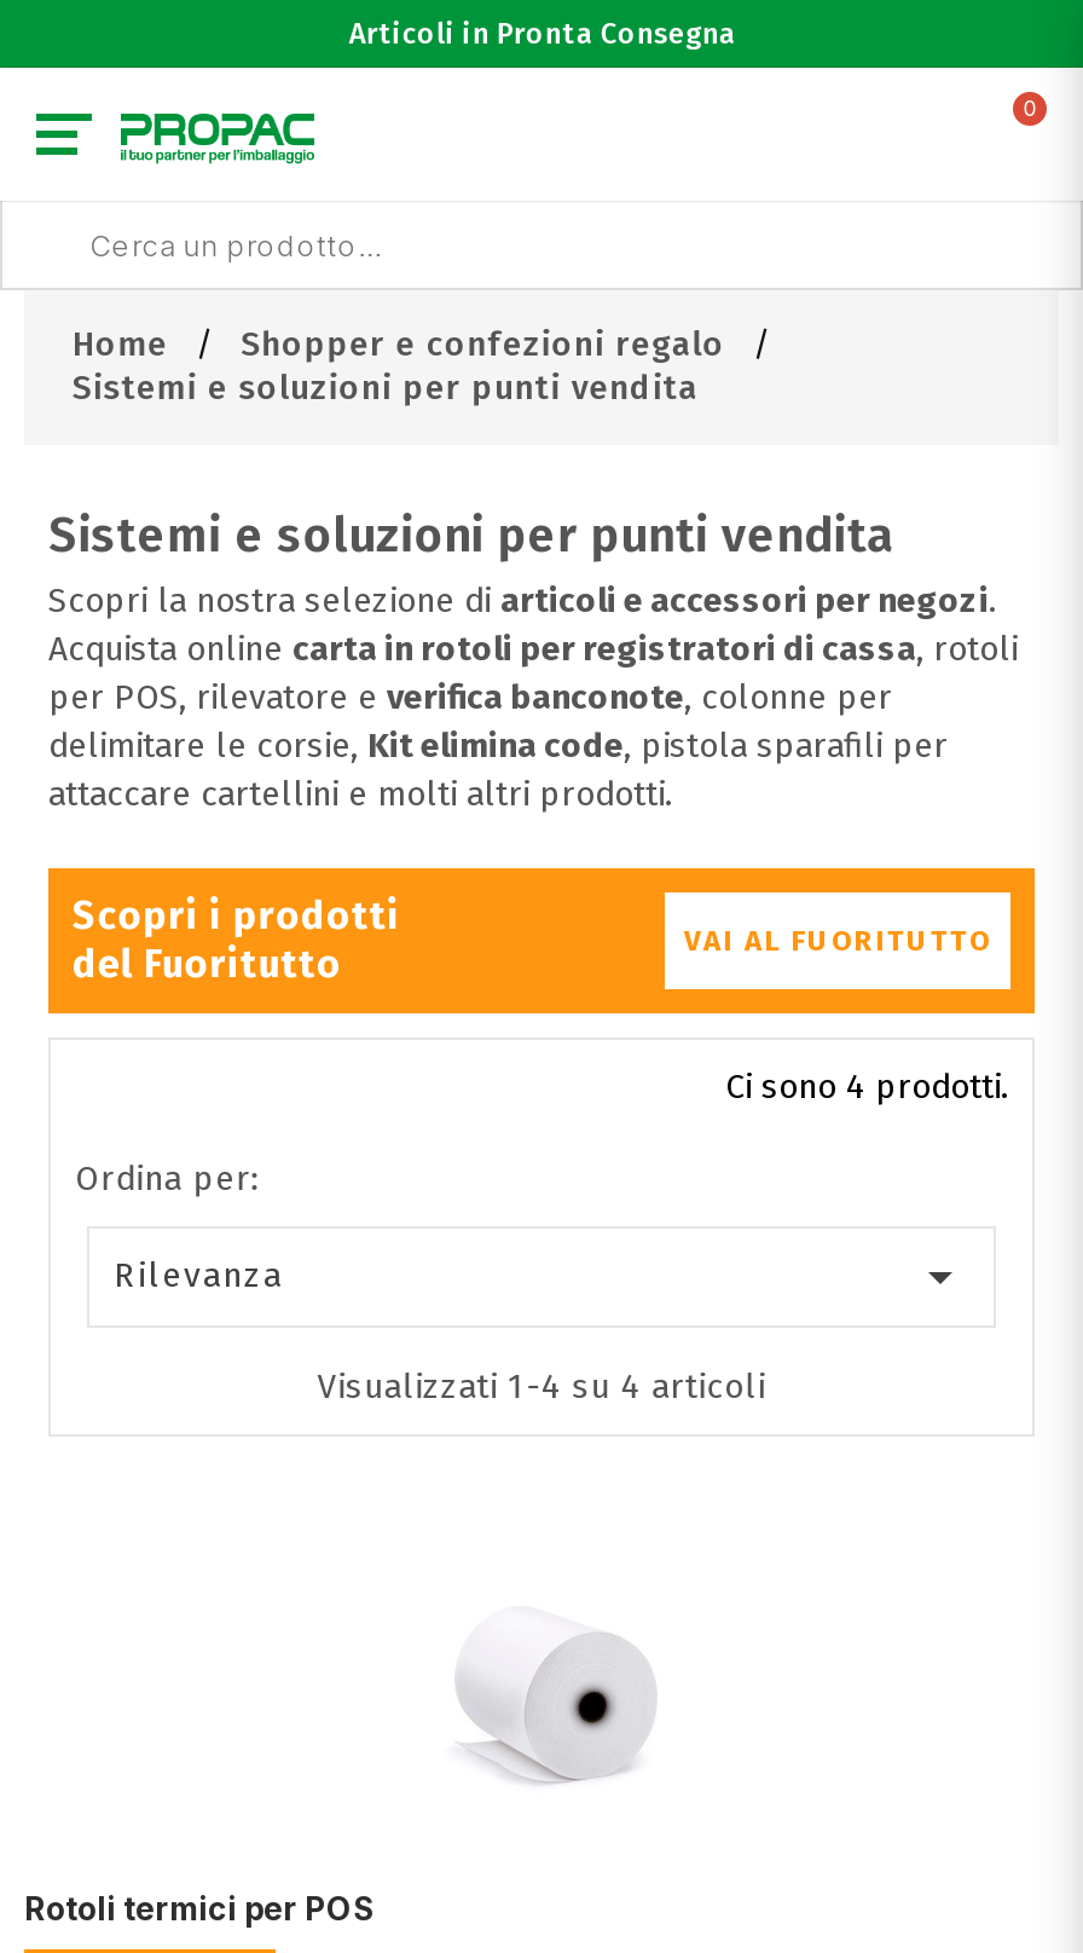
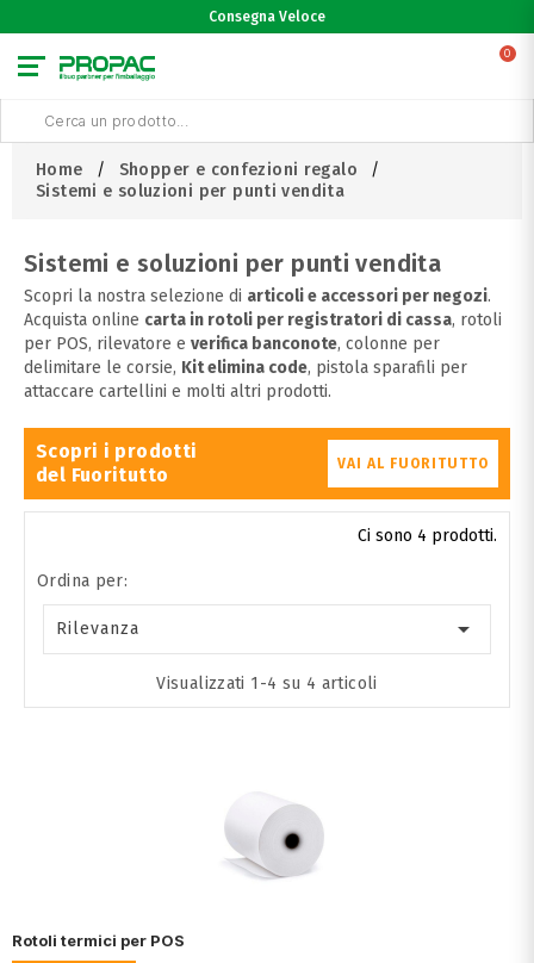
- Articoli in Pronta Consegna
+ Consegna Veloce
